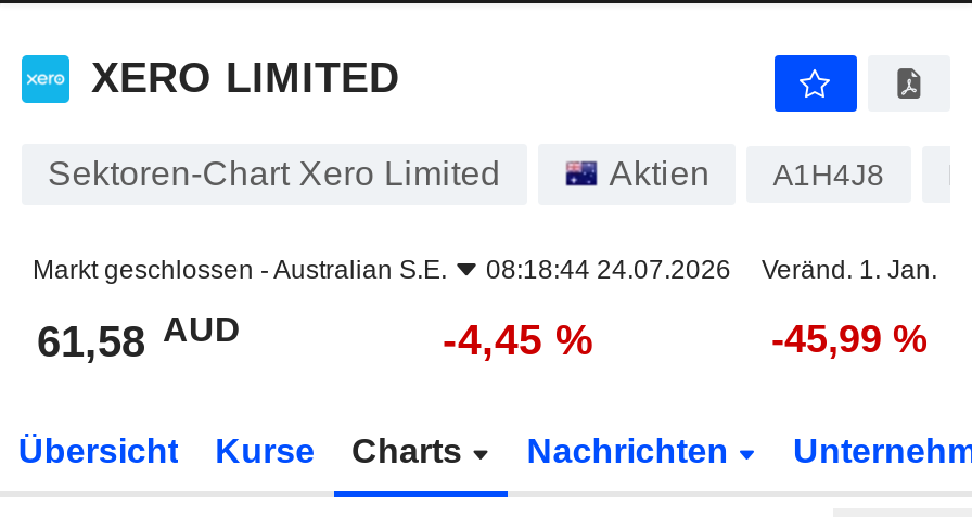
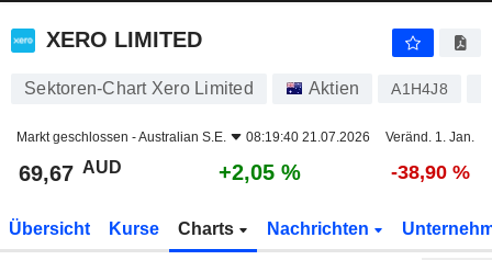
- Markt geschlossen - Australian S.E. 08:18:44 24.07.2026 Veränd. 1. Jan.
+ Markt geschlossen - Australian S.E. 08:19:40 21.07.2026 Veränd. 1. Jan.

- 61,58 AUD
+ 69,67 AUD

- -4,45 %
+ +2,05 %

- -45,99 %
+ -38,90 %
